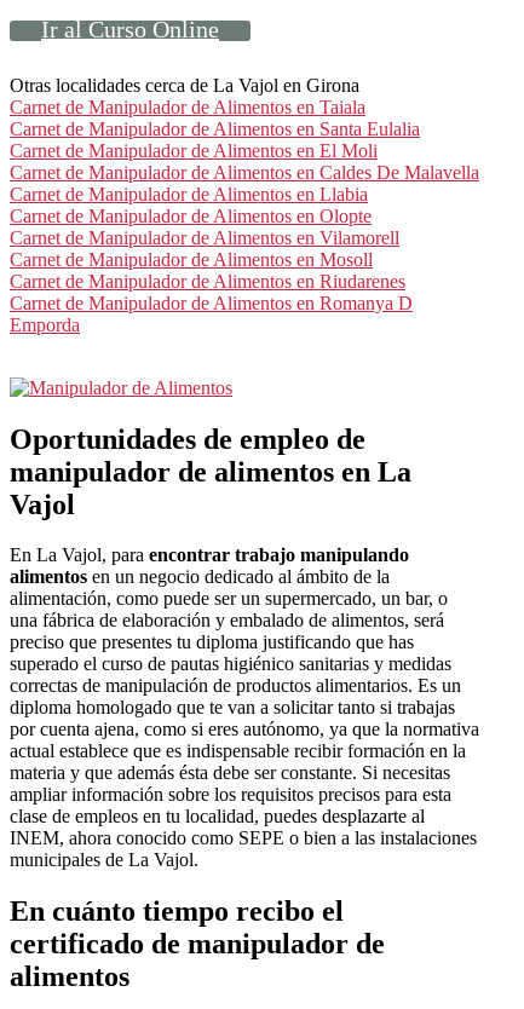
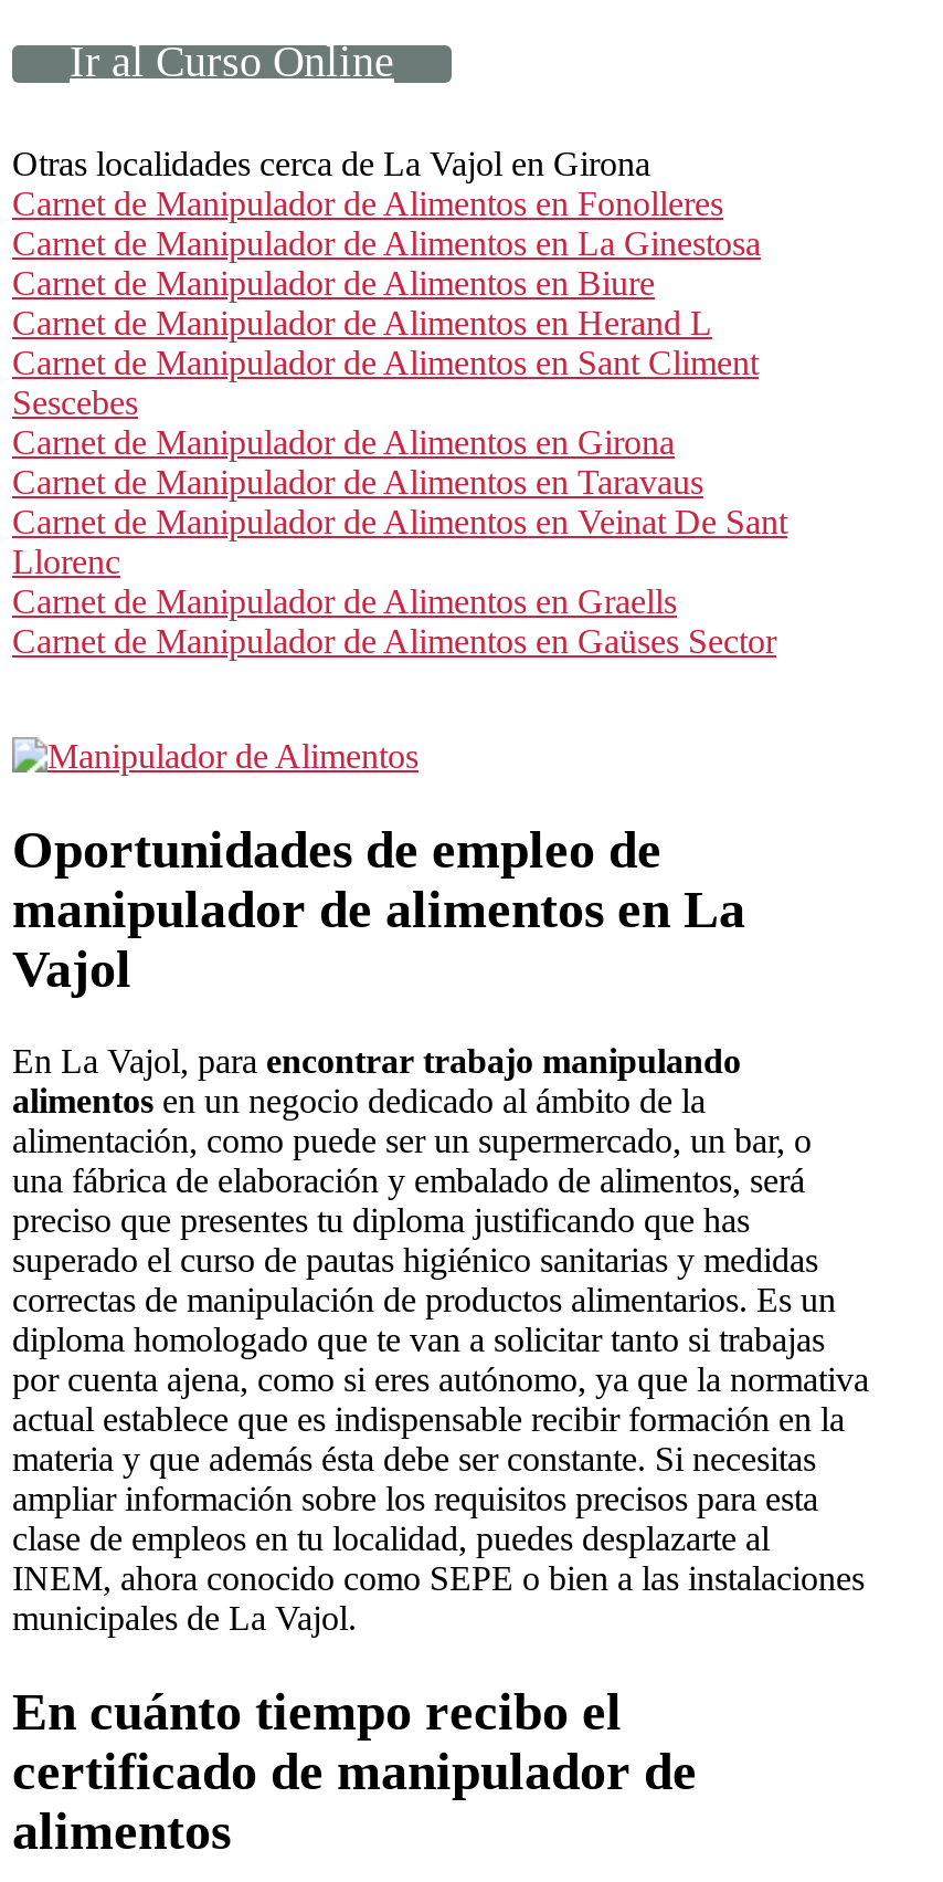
- Carnet de Manipulador de Alimentos en Taiala
- Carnet de Manipulador de Alimentos en Santa Eulalia
- Carnet de Manipulador de Alimentos en El Moli
- Carnet de Manipulador de Alimentos en Caldes De Malavella
- Carnet de Manipulador de Alimentos en Llabia
- Carnet de Manipulador de Alimentos en Olopte
- Carnet de Manipulador de Alimentos en Vilamorell
- Carnet de Manipulador de Alimentos en Mosoll
- Carnet de Manipulador de Alimentos en Riudarenes
- Carnet de Manipulador de Alimentos en Romanya D
- Emporda
+ Carnet de Manipulador de Alimentos en Fonolleres
+ Carnet de Manipulador de Alimentos en La Ginestosa
+ Carnet de Manipulador de Alimentos en Biure
+ Carnet de Manipulador de Alimentos en Herand L
+ Carnet de Manipulador de Alimentos en Sant Climent
+ Sescebes
+ Carnet de Manipulador de Alimentos en Girona
+ Carnet de Manipulador de Alimentos en Taravaus
+ Carnet de Manipulador de Alimentos en Veinat De Sant
+ Llorenc
+ Carnet de Manipulador de Alimentos en Graells
+ Carnet de Manipulador de Alimentos en Gaüses Sector
